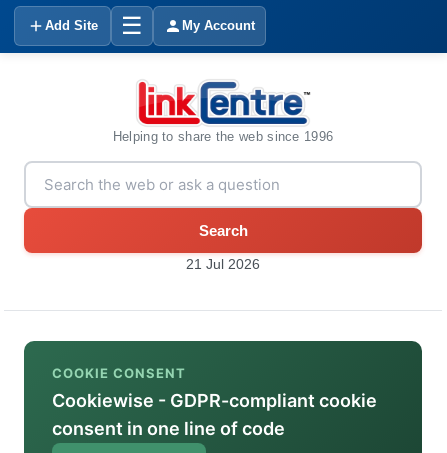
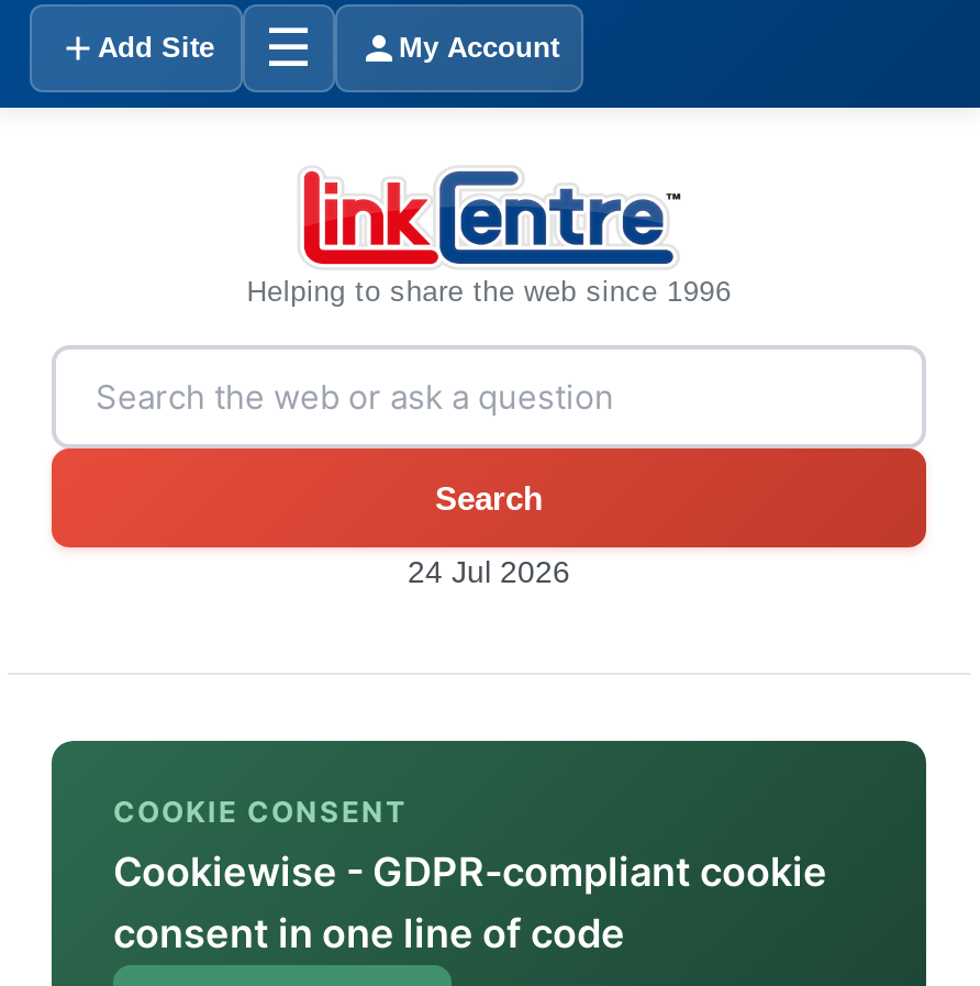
- 21 Jul 2026
+ 24 Jul 2026
